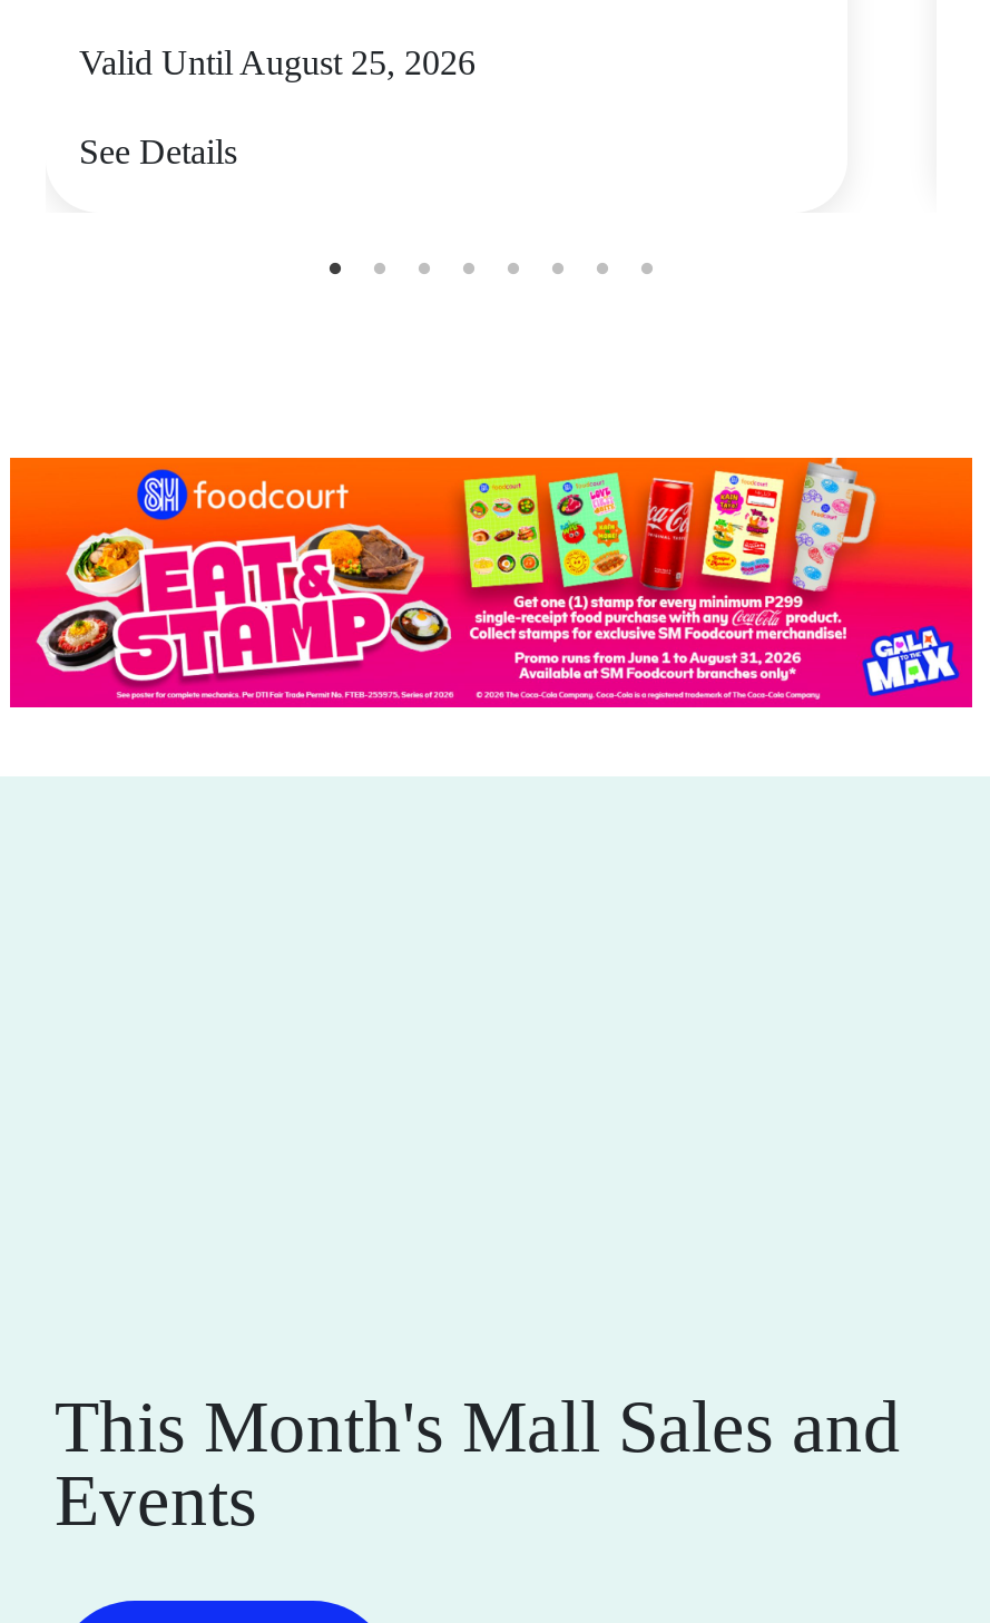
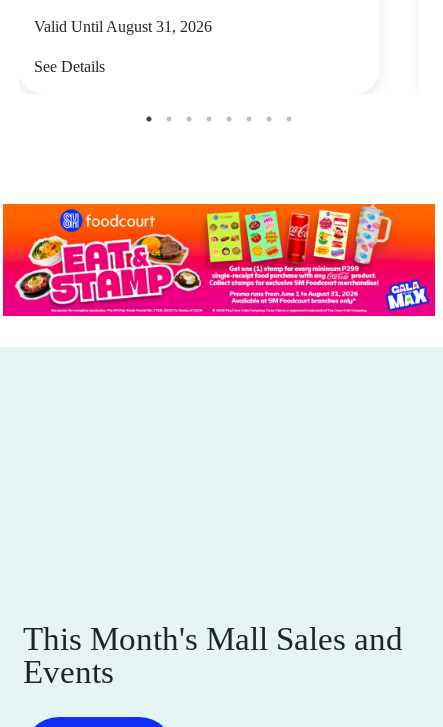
- Valid Until August 25, 2026
+ Valid Until August 31, 2026
